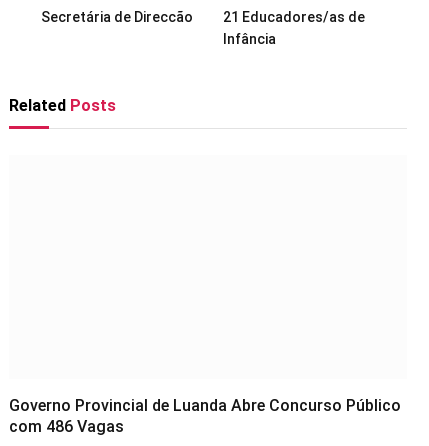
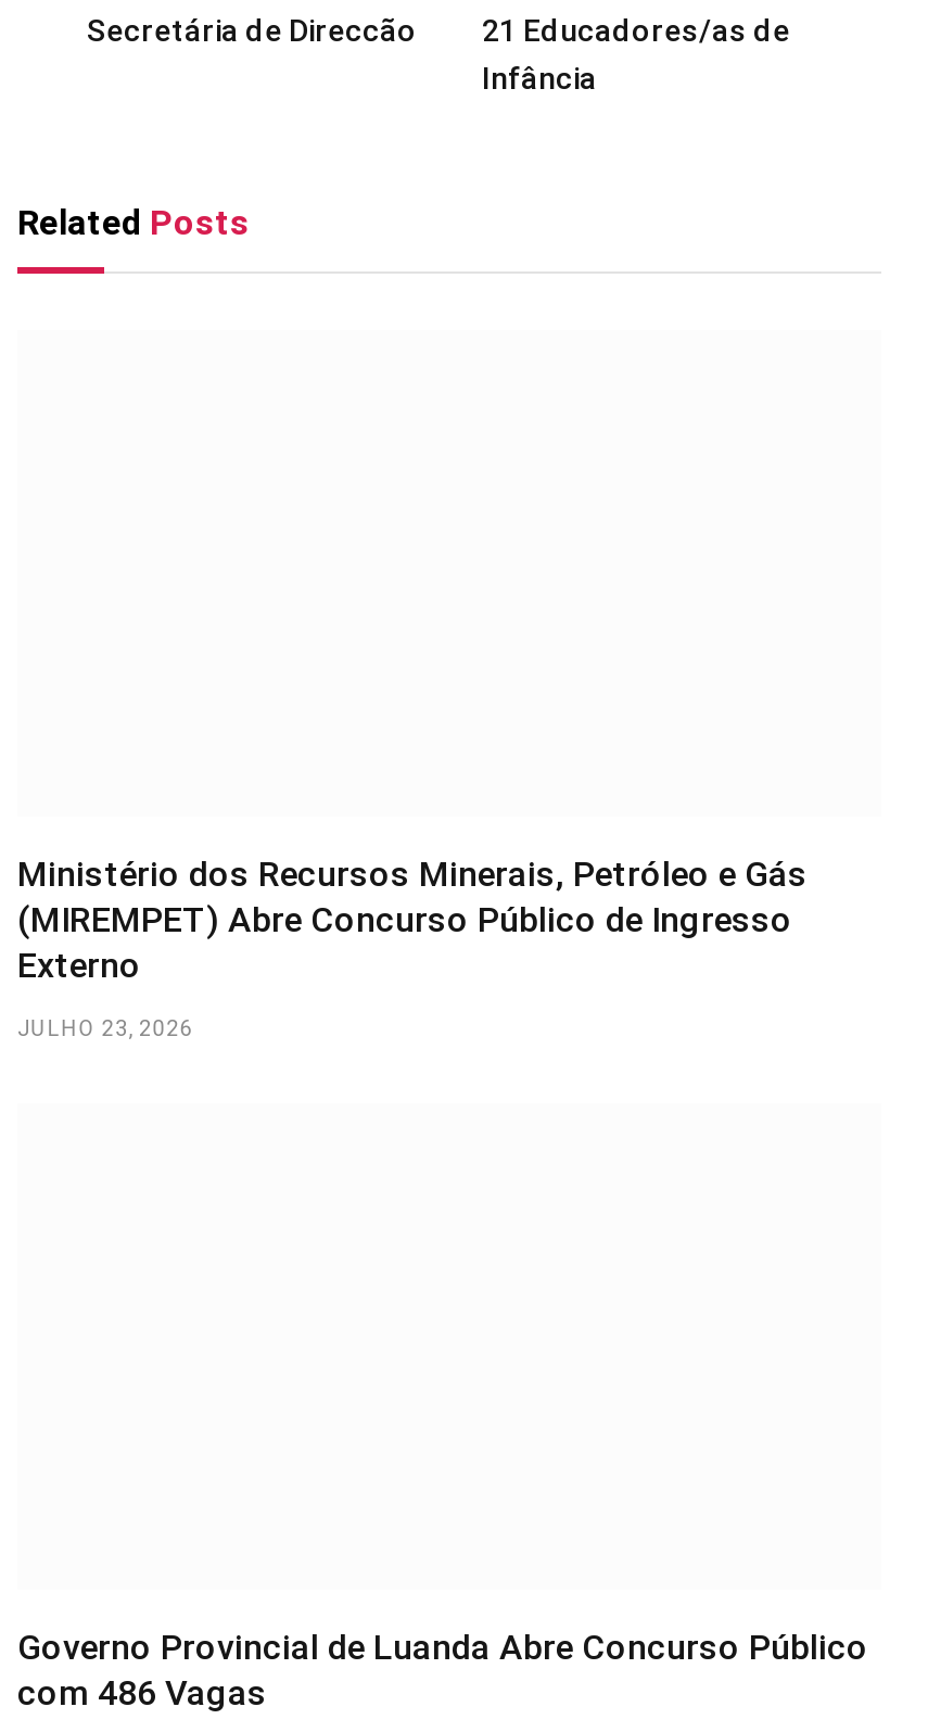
+ Ministério dos Recursos Minerais, Petróleo e Gás
+ (MIREMPET) Abre Concurso Público de Ingresso
+ Externo
+ JULHO 23, 2026
